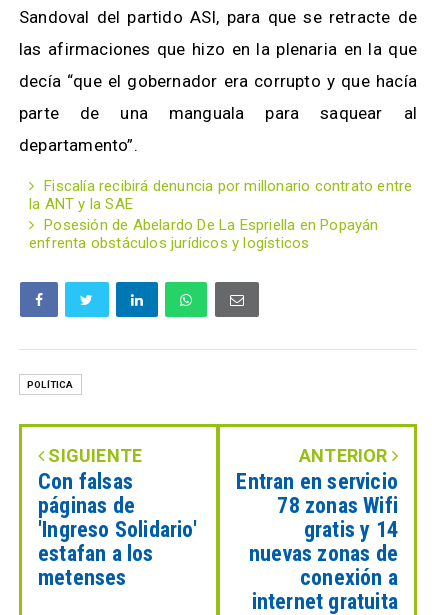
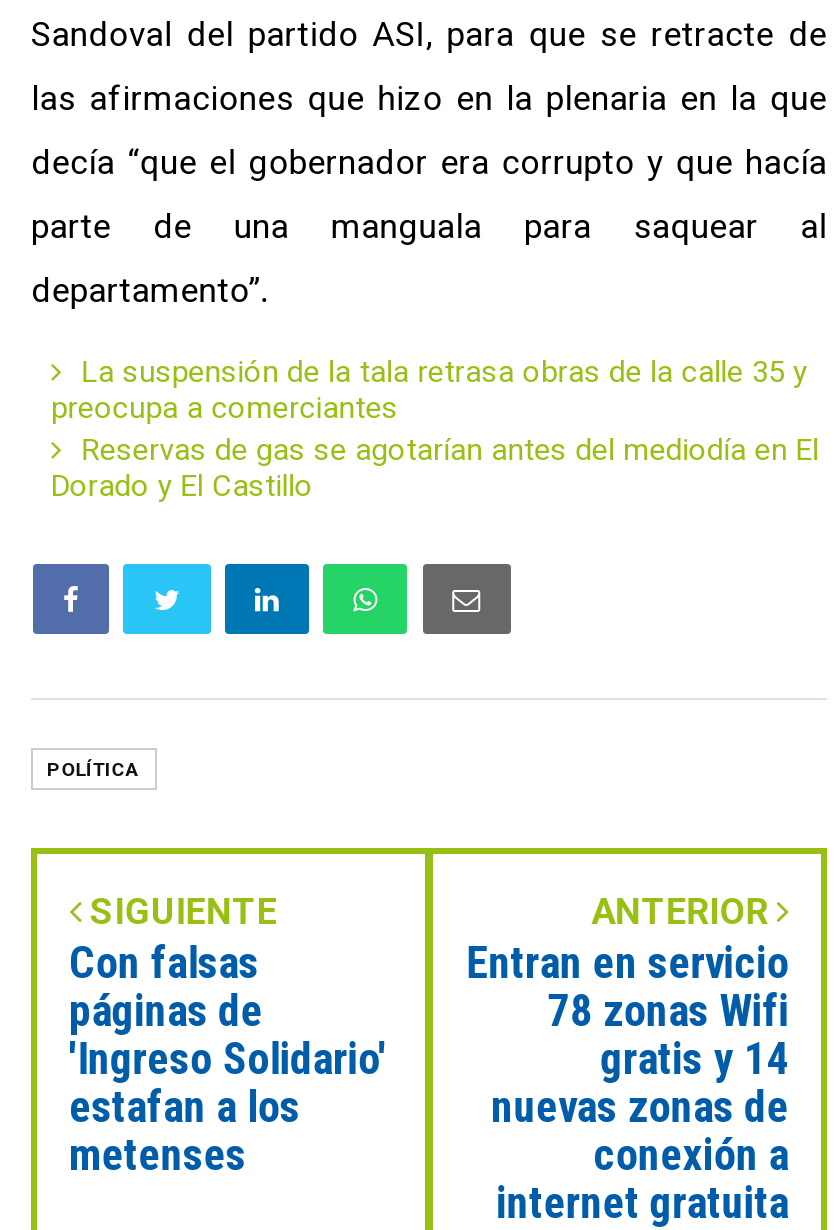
- Fiscalía recibirá denuncia por millonario contrato entre
- la ANT y la SAE
- Posesión de Abelardo De La Espriella en Popayán
- enfrenta obstáculos jurídicos y logísticos
+ La suspensión de la tala retrasa obras de la calle 35 y
+ preocupa a comerciantes
+ Reservas de gas se agotarían antes del mediodía en El
+ Dorado y El Castillo
